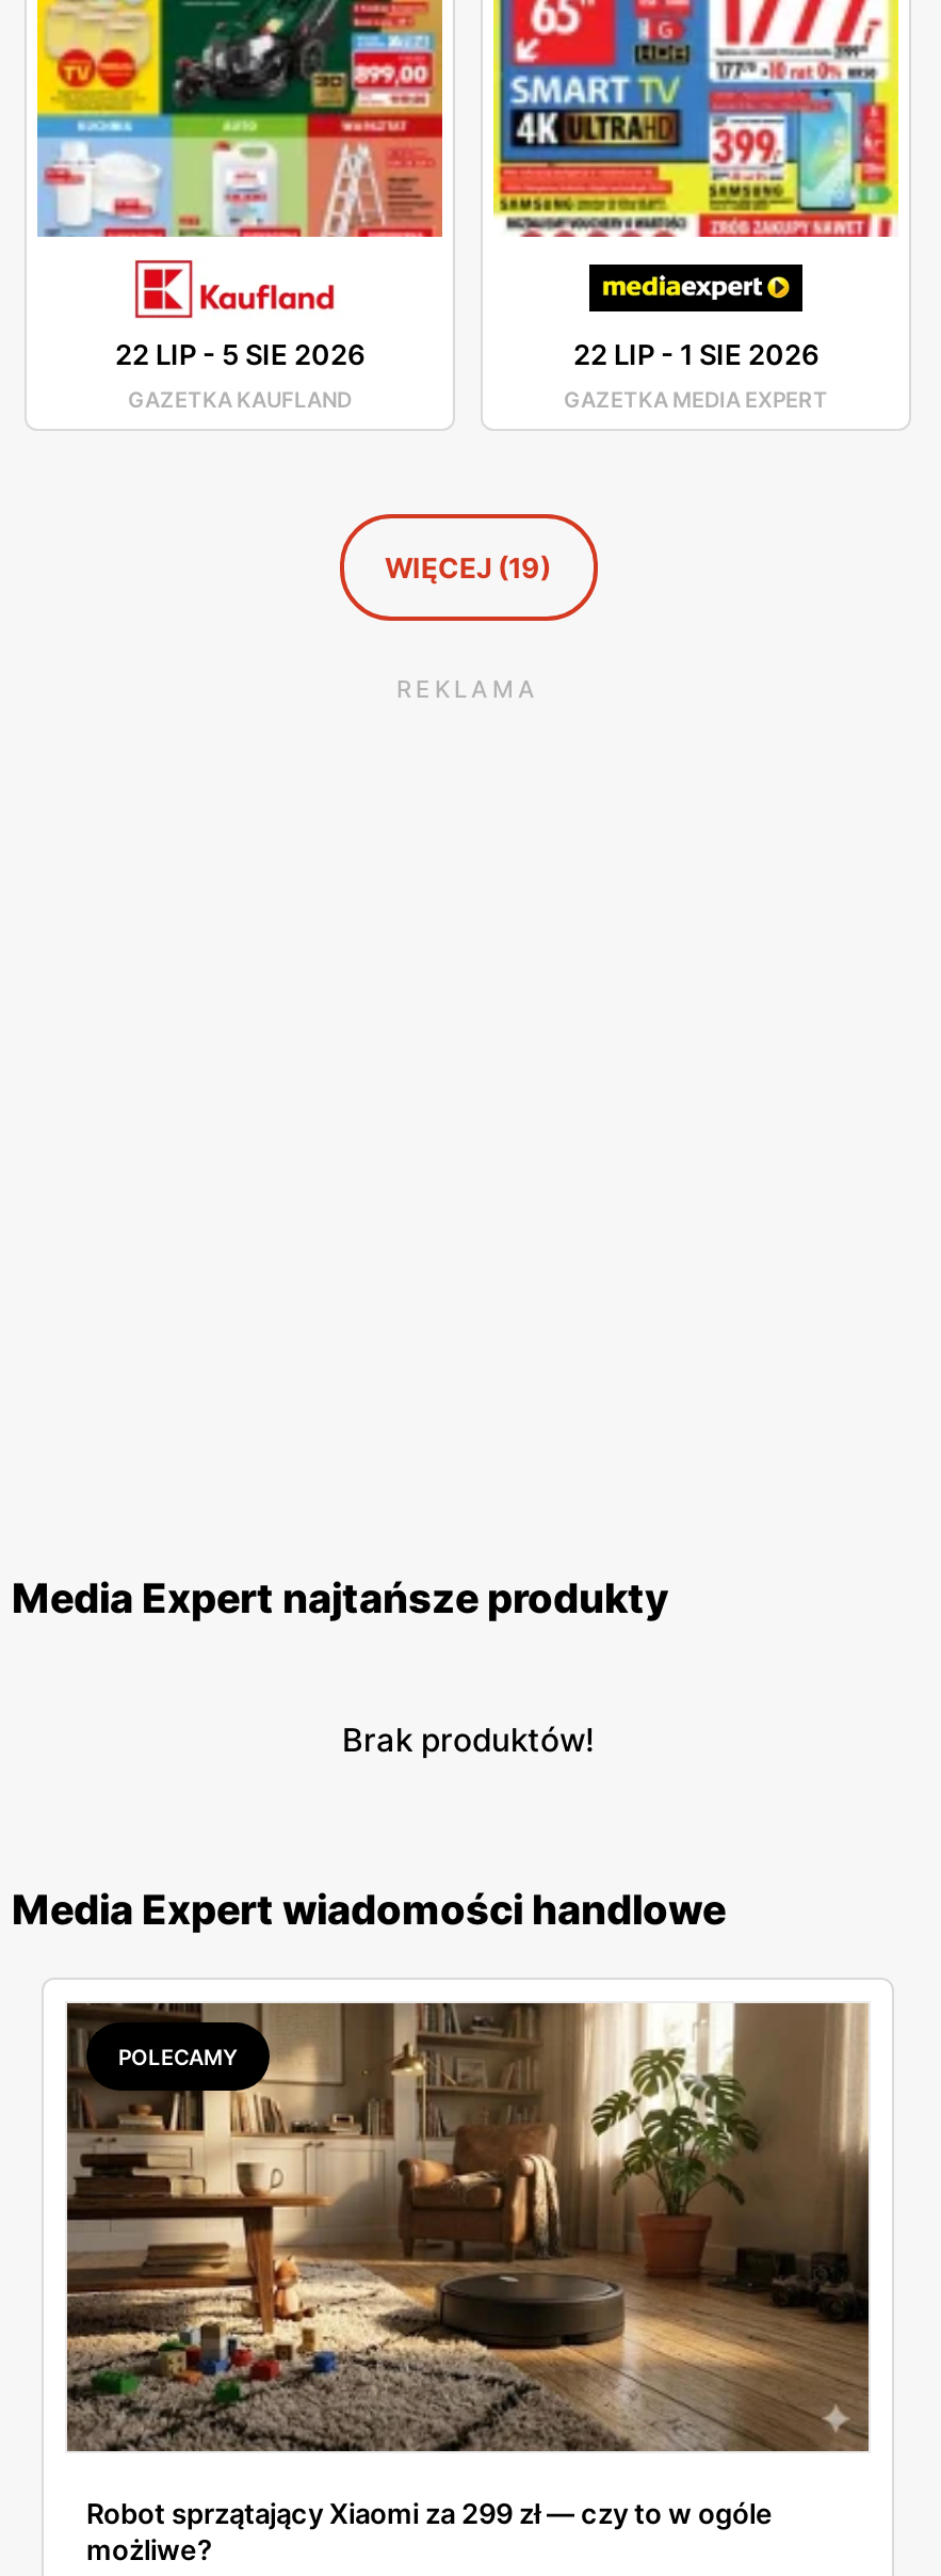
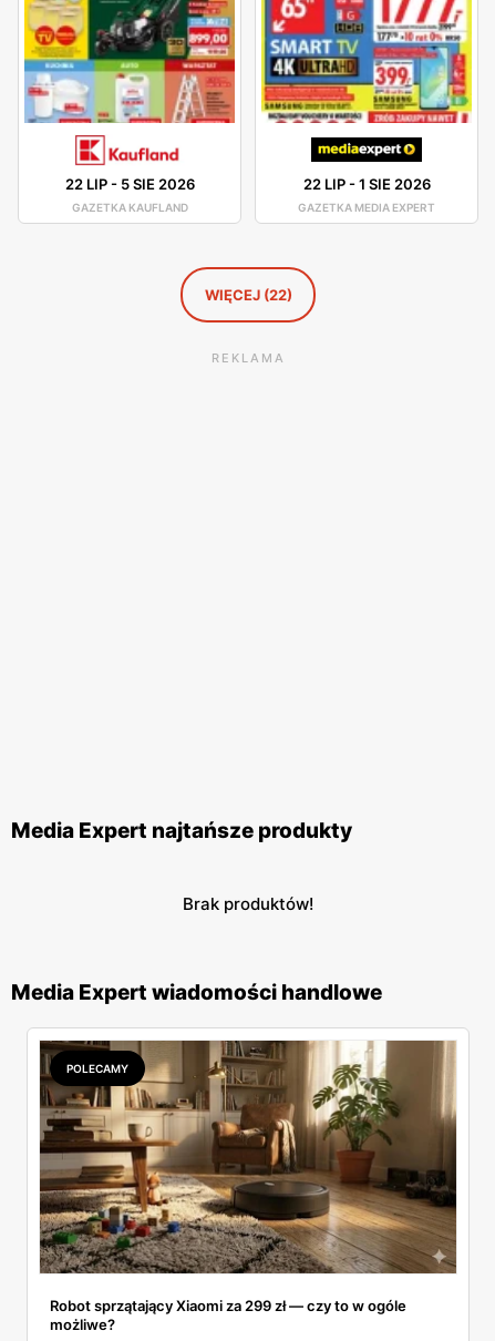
- WIĘCEJ (19)
+ WIĘCEJ (22)
